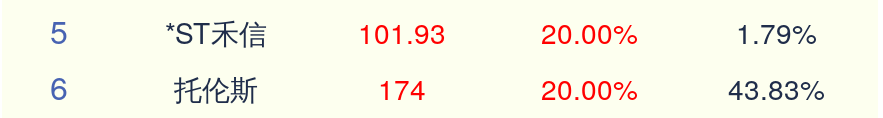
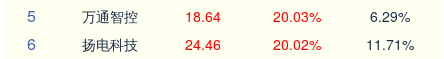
- *ST禾信
- 101.93
- 20.00%
- 1.79%
+ 万通智控
+ 18.64
+ 20.03%
+ 6.29%

- 托伦斯
- 174
- 20.00%
- 43.83%
+ 扬电科技
+ 24.46
+ 20.02%
+ 11.71%
